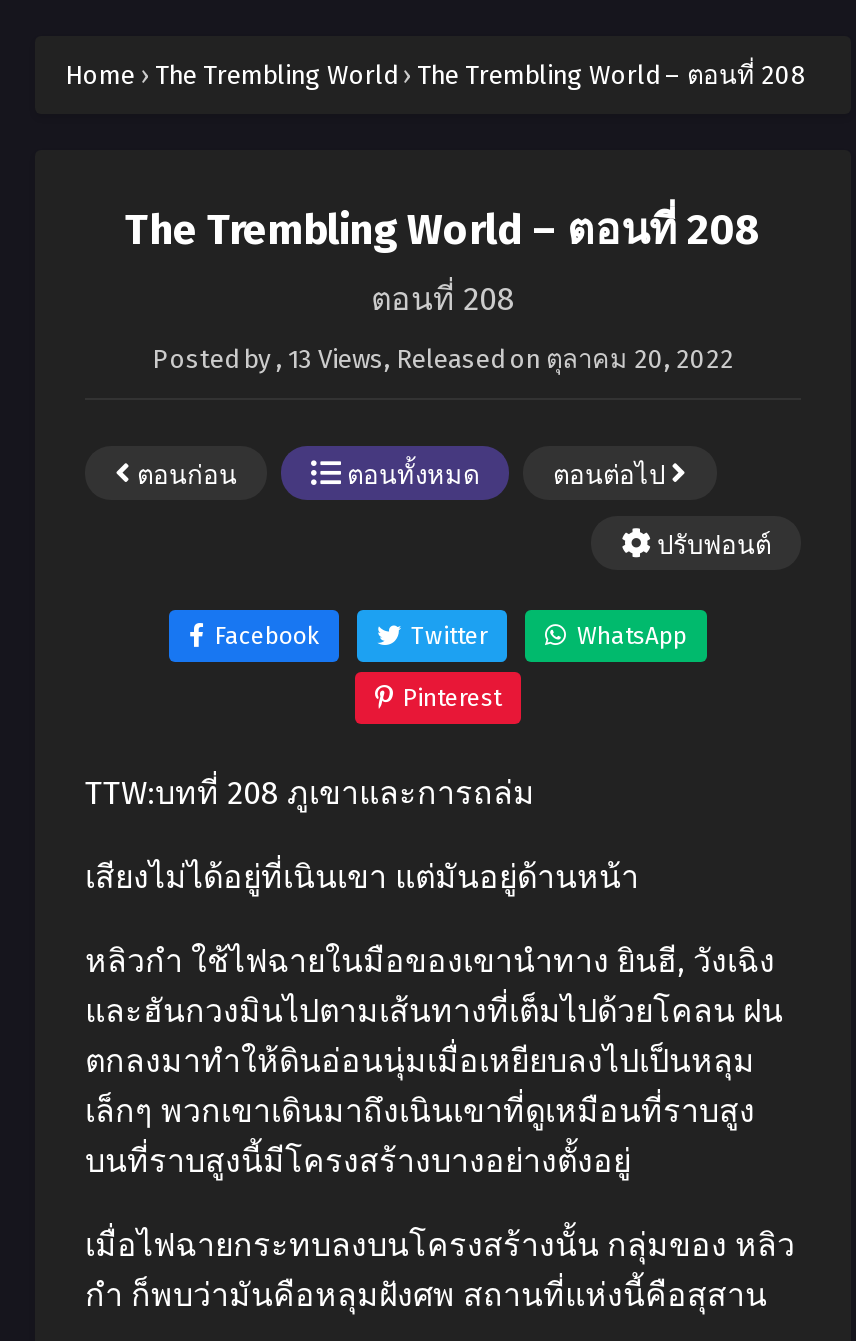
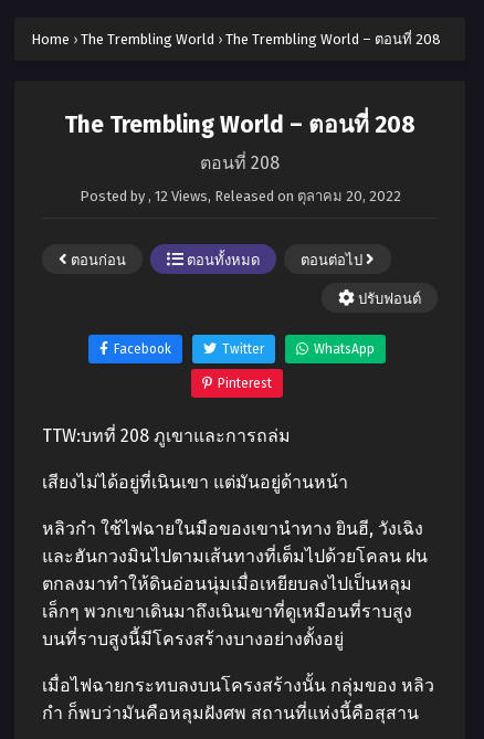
- Posted by, 13 Views, Released onตุลาคม 20, 2022
+ Posted by, 12 Views, Released onตุลาคม 20, 2022
